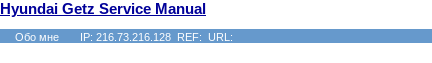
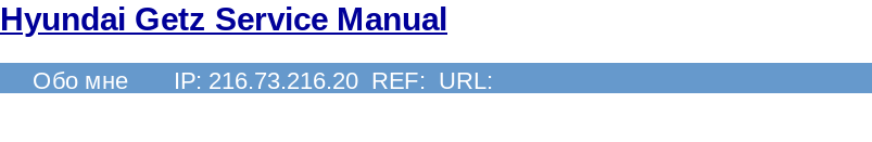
- Обо мне IP: 216.73.216.128 REF: URL:
+ Обо мне IP: 216.73.216.20 REF: URL:
